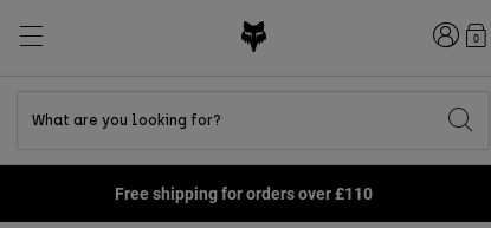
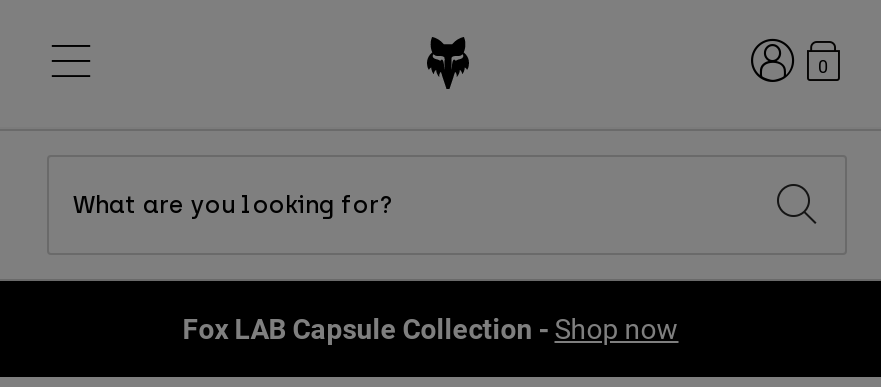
- Free shipping for orders over £110
+ Fox LAB Capsule Collection - Shop now
